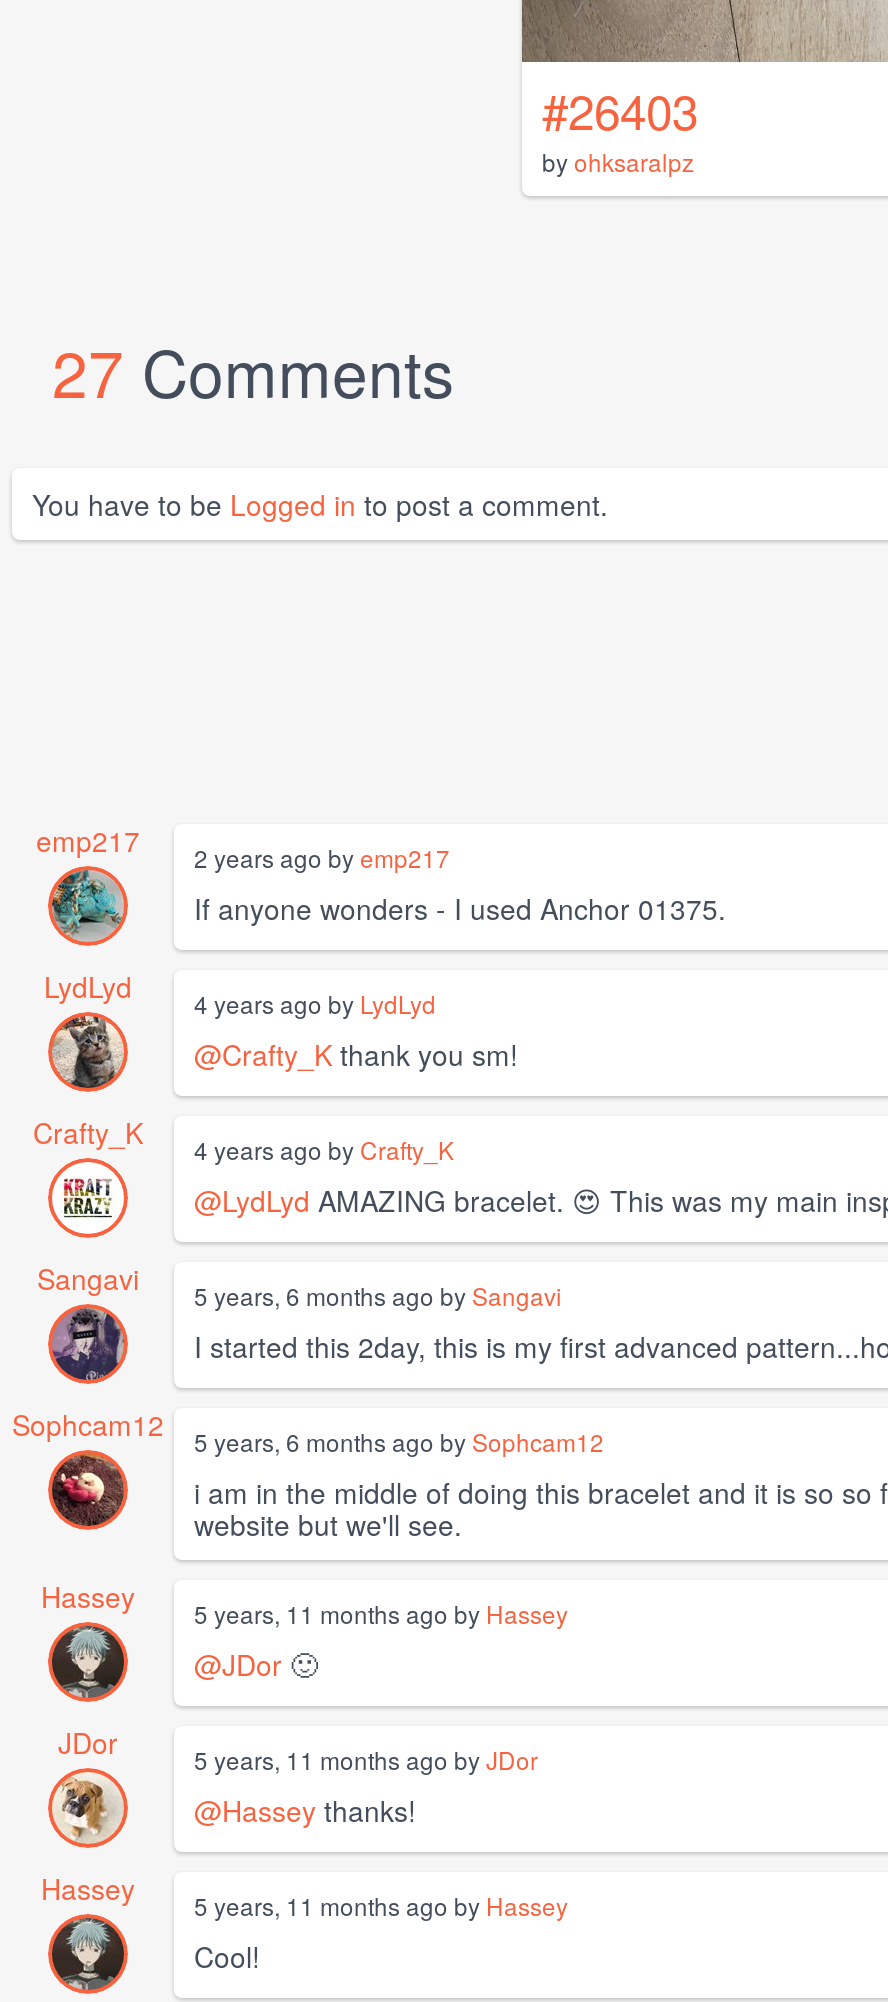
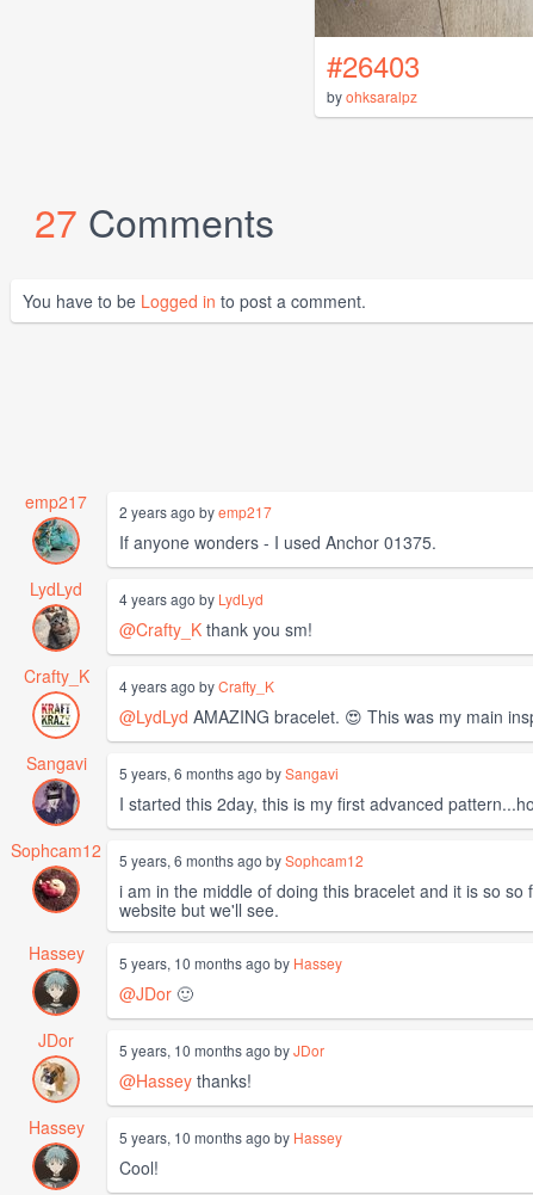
- 5 years, 11 months ago by Hassey
+ 5 years, 10 months ago by Hassey

- 5 years, 11 months ago by JDor
+ 5 years, 10 months ago by JDor

- 5 years, 11 months ago by Hassey
+ 5 years, 10 months ago by Hassey
